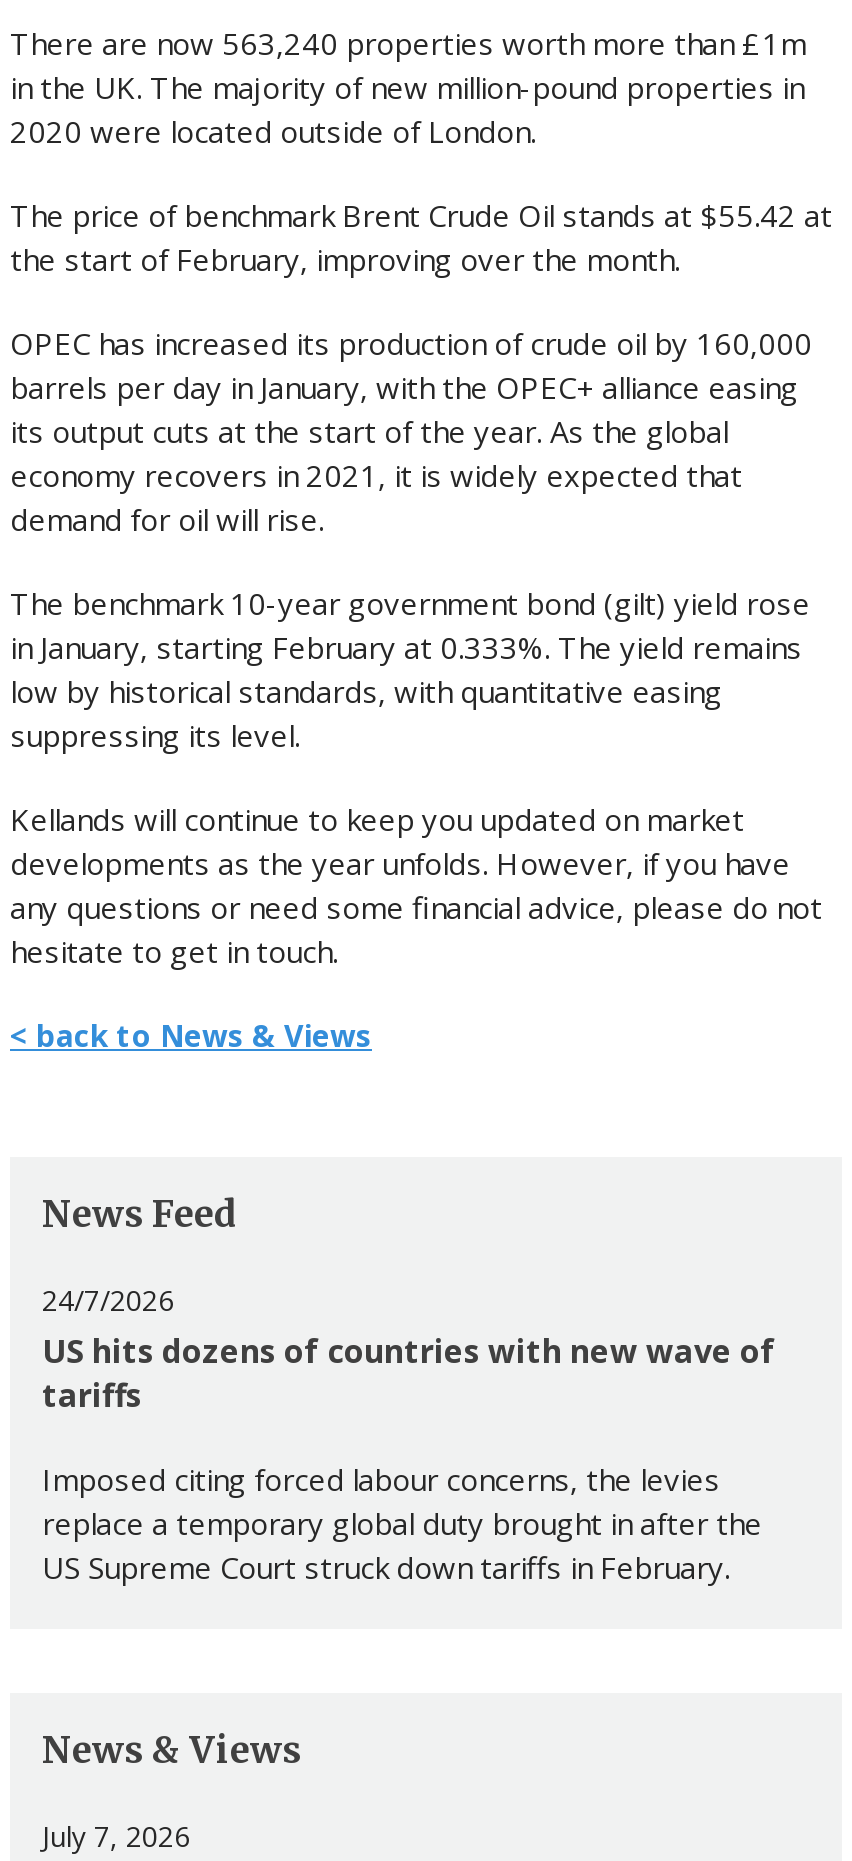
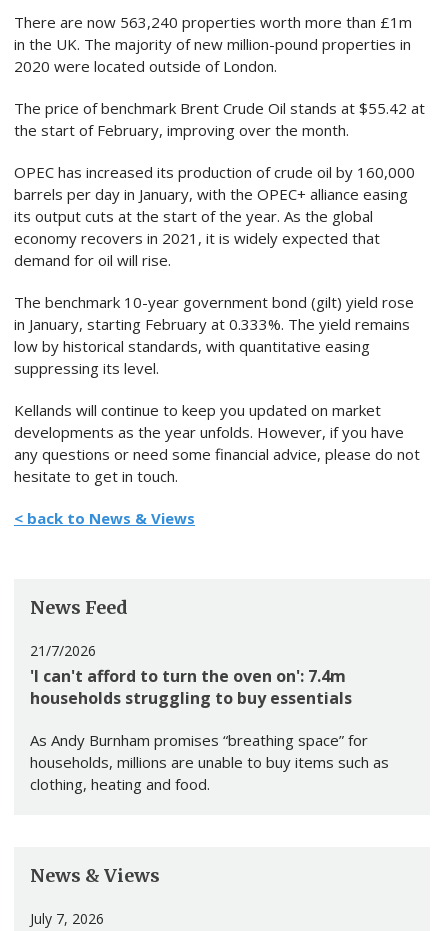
- 24/7/2026
- US hits dozens of countries with new wave of
- tariffs
+ 21/7/2026
+ 'I can't afford to turn the oven on': 7.4m
+ households struggling to buy essentials

- Imposed citing forced labour concerns, the levies
- replace a temporary global duty brought in after the
- US Supreme Court struck down tariffs in February.
+ As Andy Burnham promises “breathing space” for
+ households, millions are unable to buy items such as
+ clothing, heating and food.
